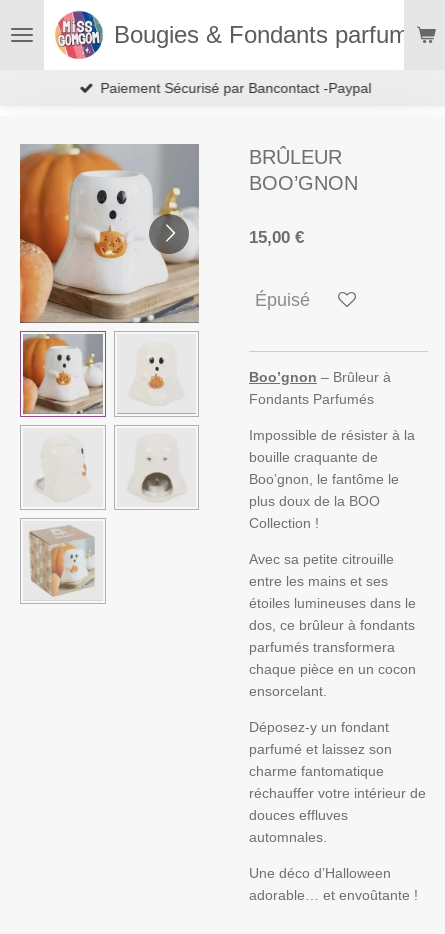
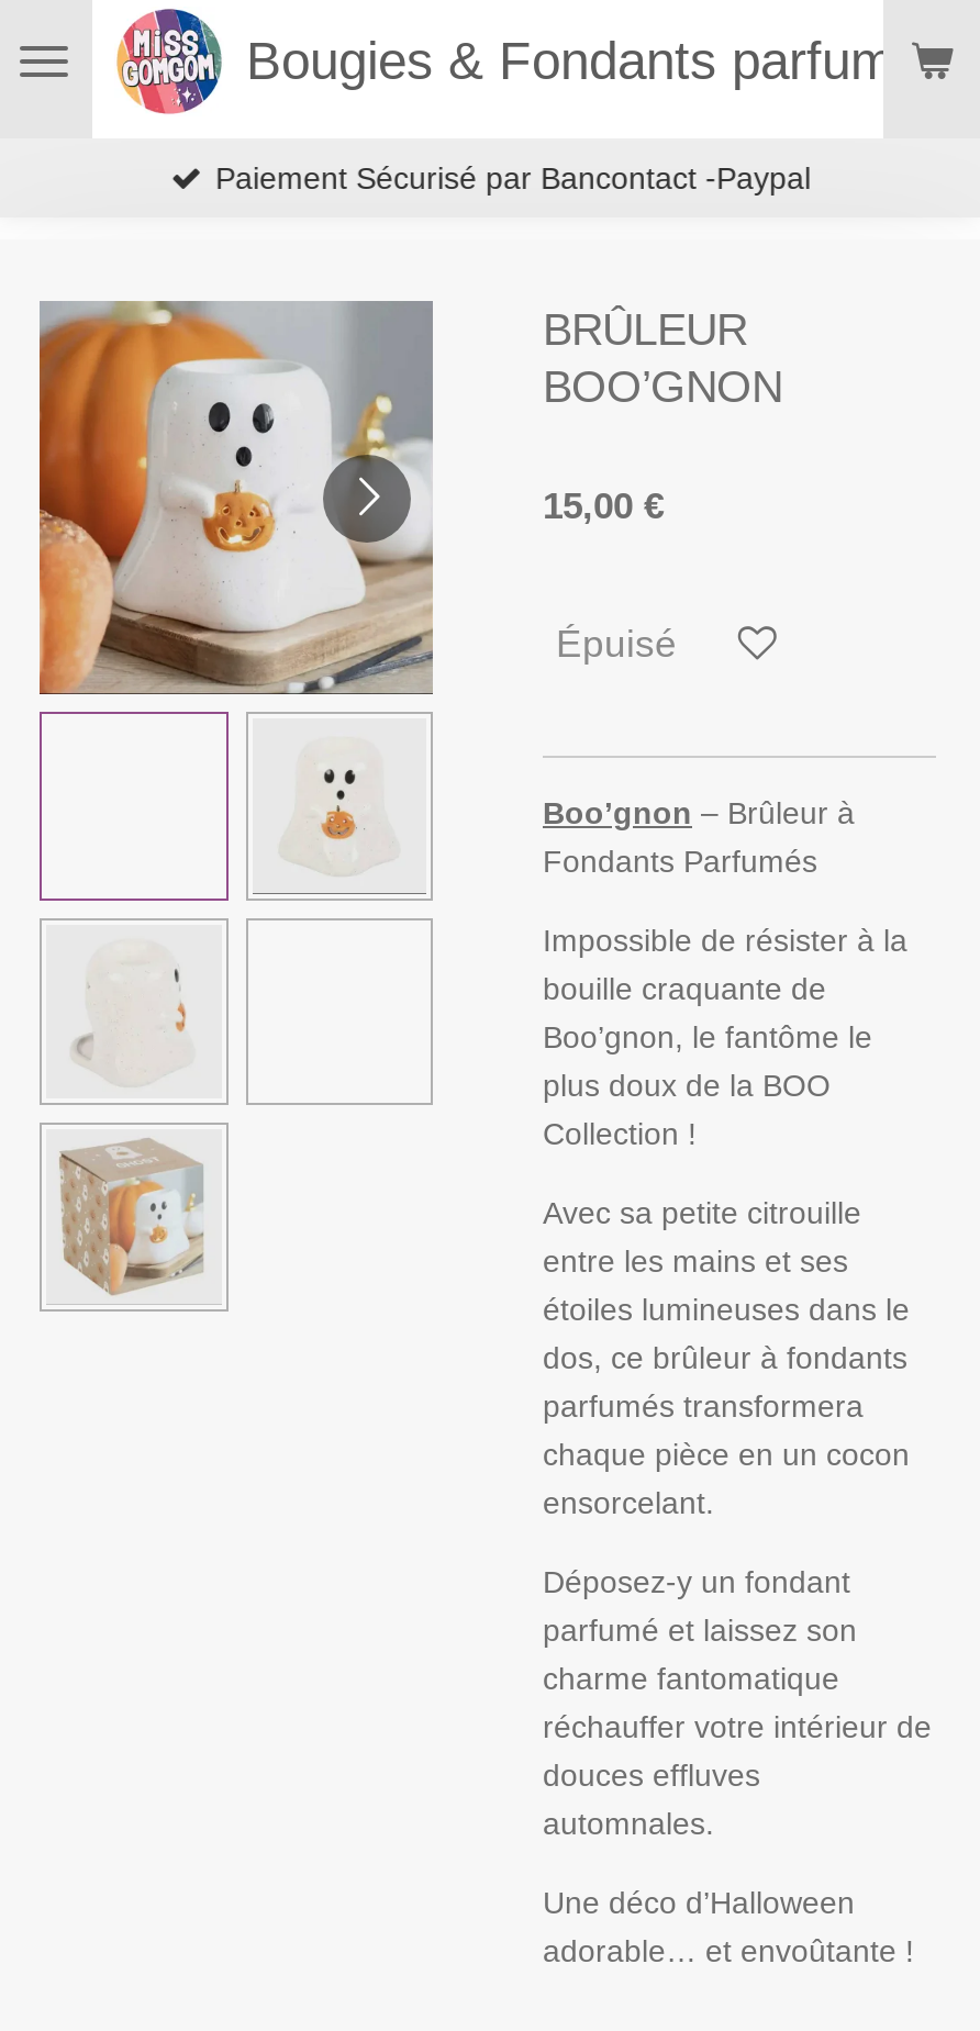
- [image]

- [image]
